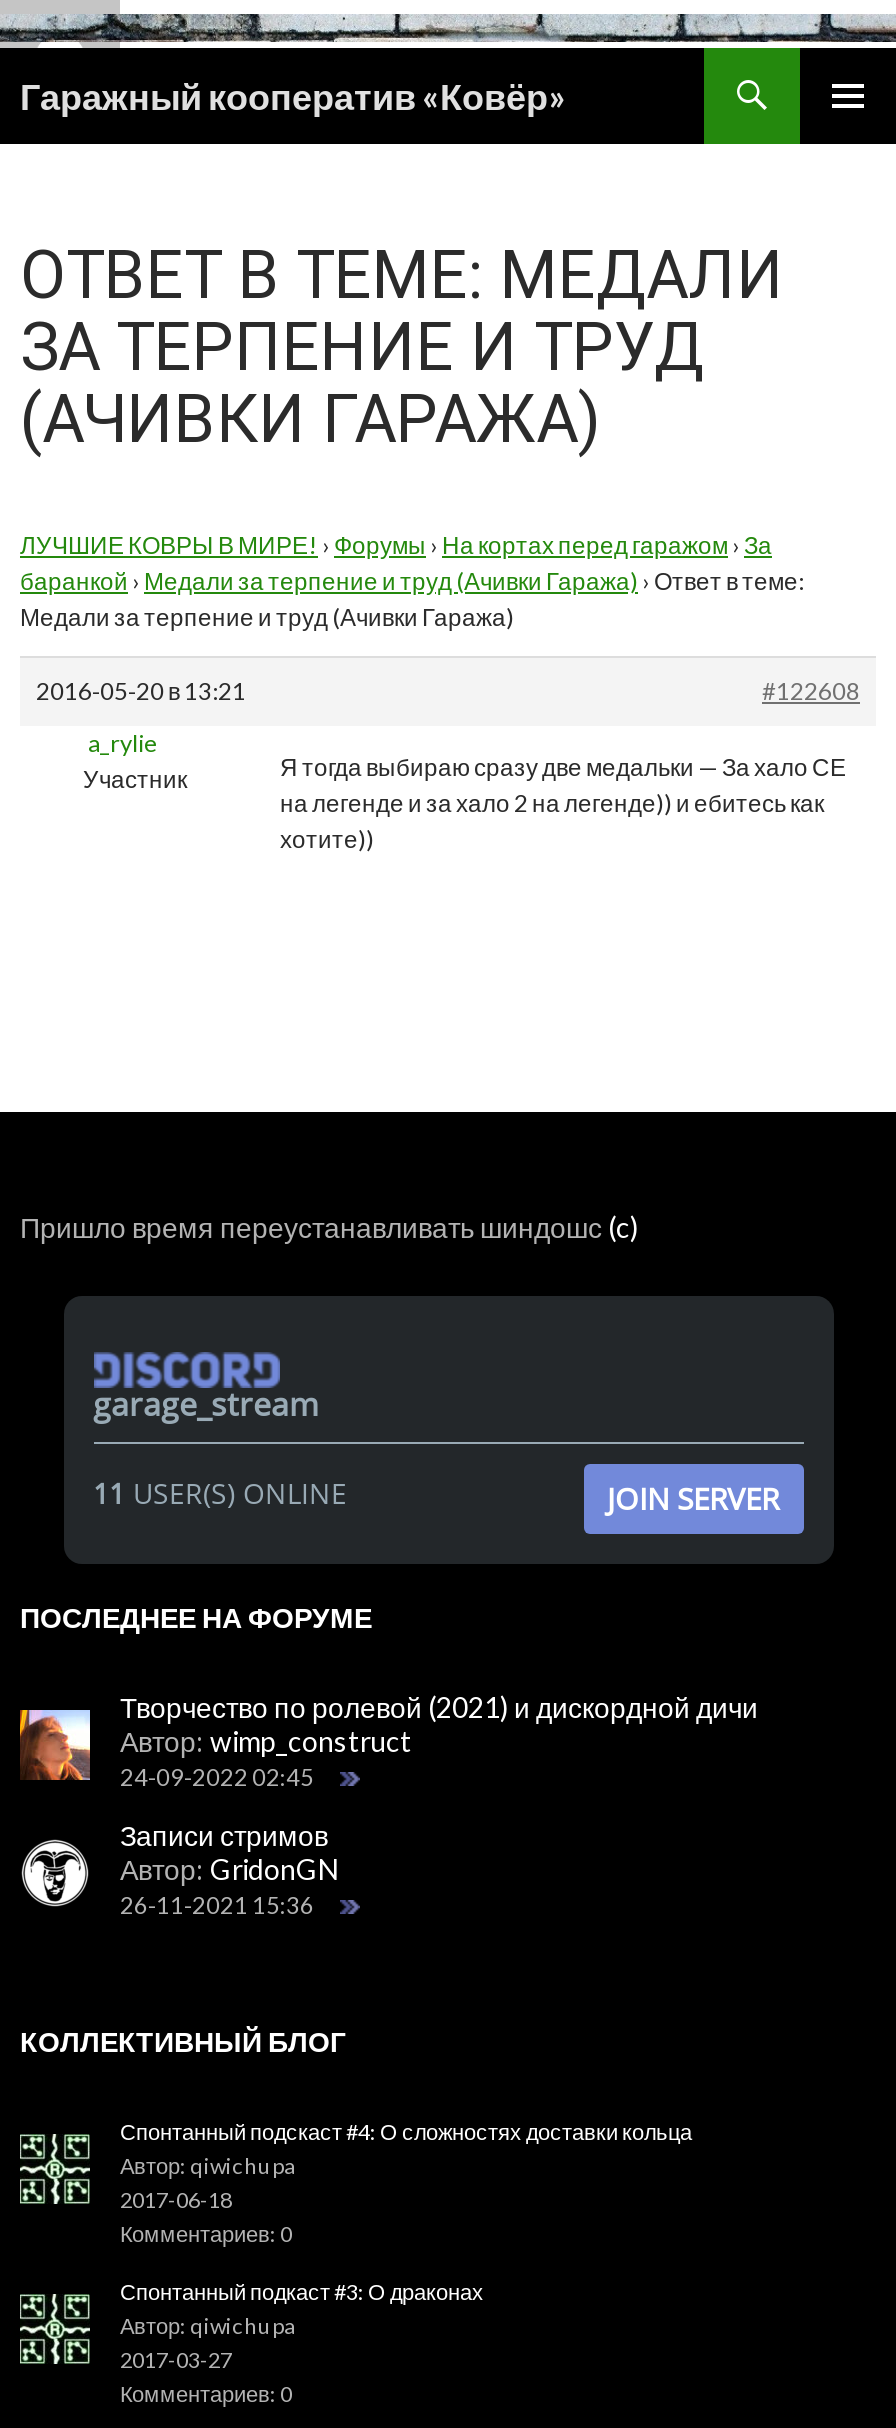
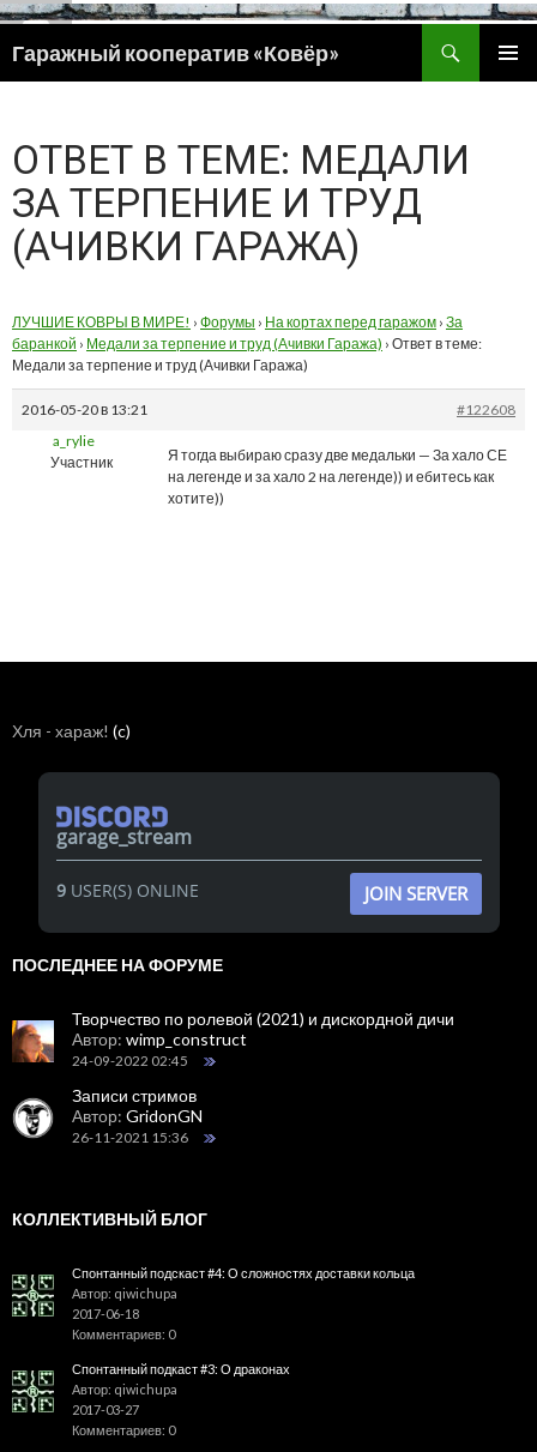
- Пришло время переустанавливать шиндошс (c)
+ Хля - хараж! (c)

- 11 USER(S) ONLINE
+ 9 USER(S) ONLINE
